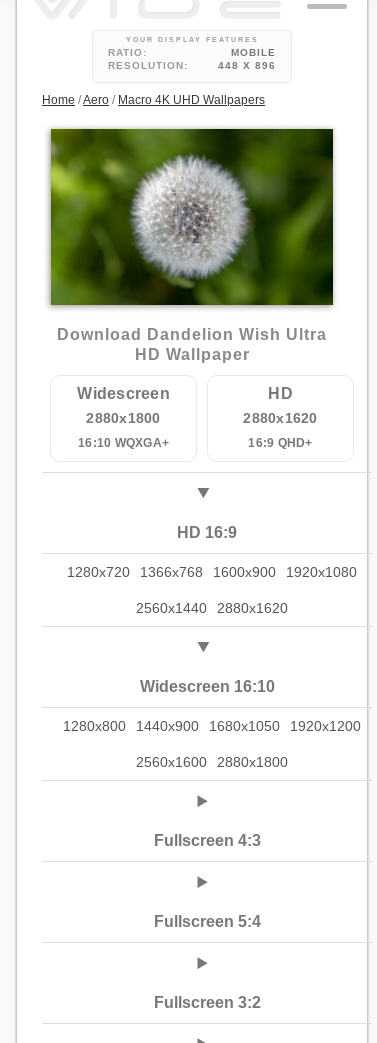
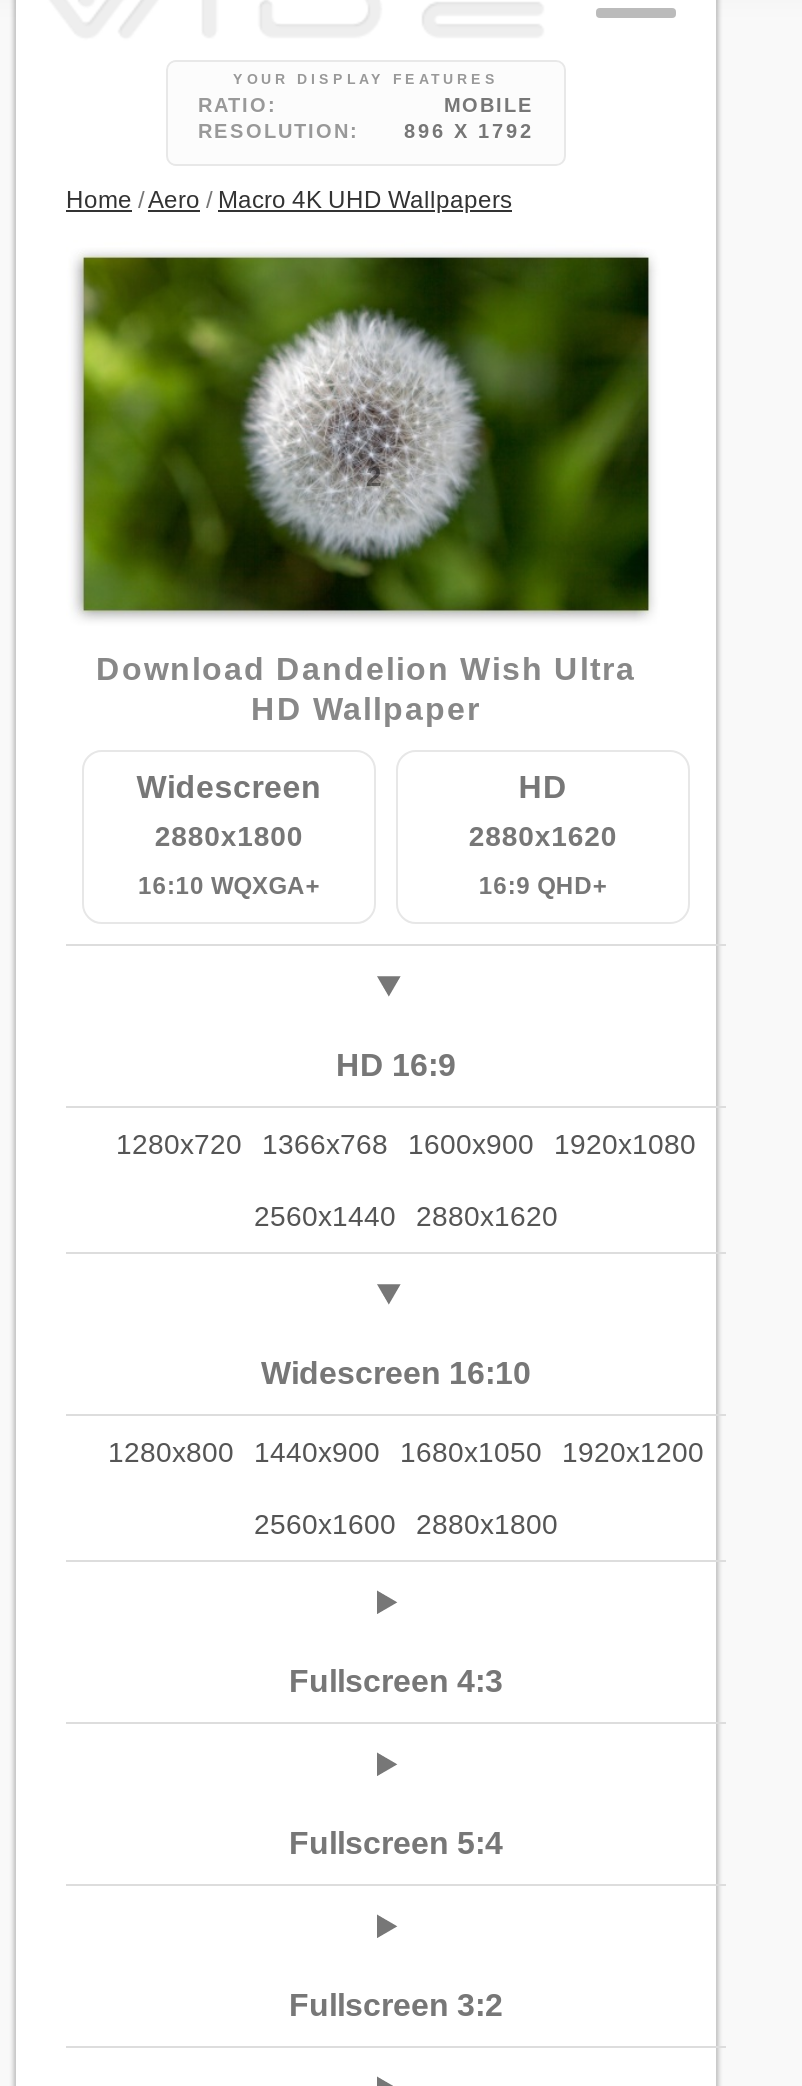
- 448 X 896
+ 896 X 1792
